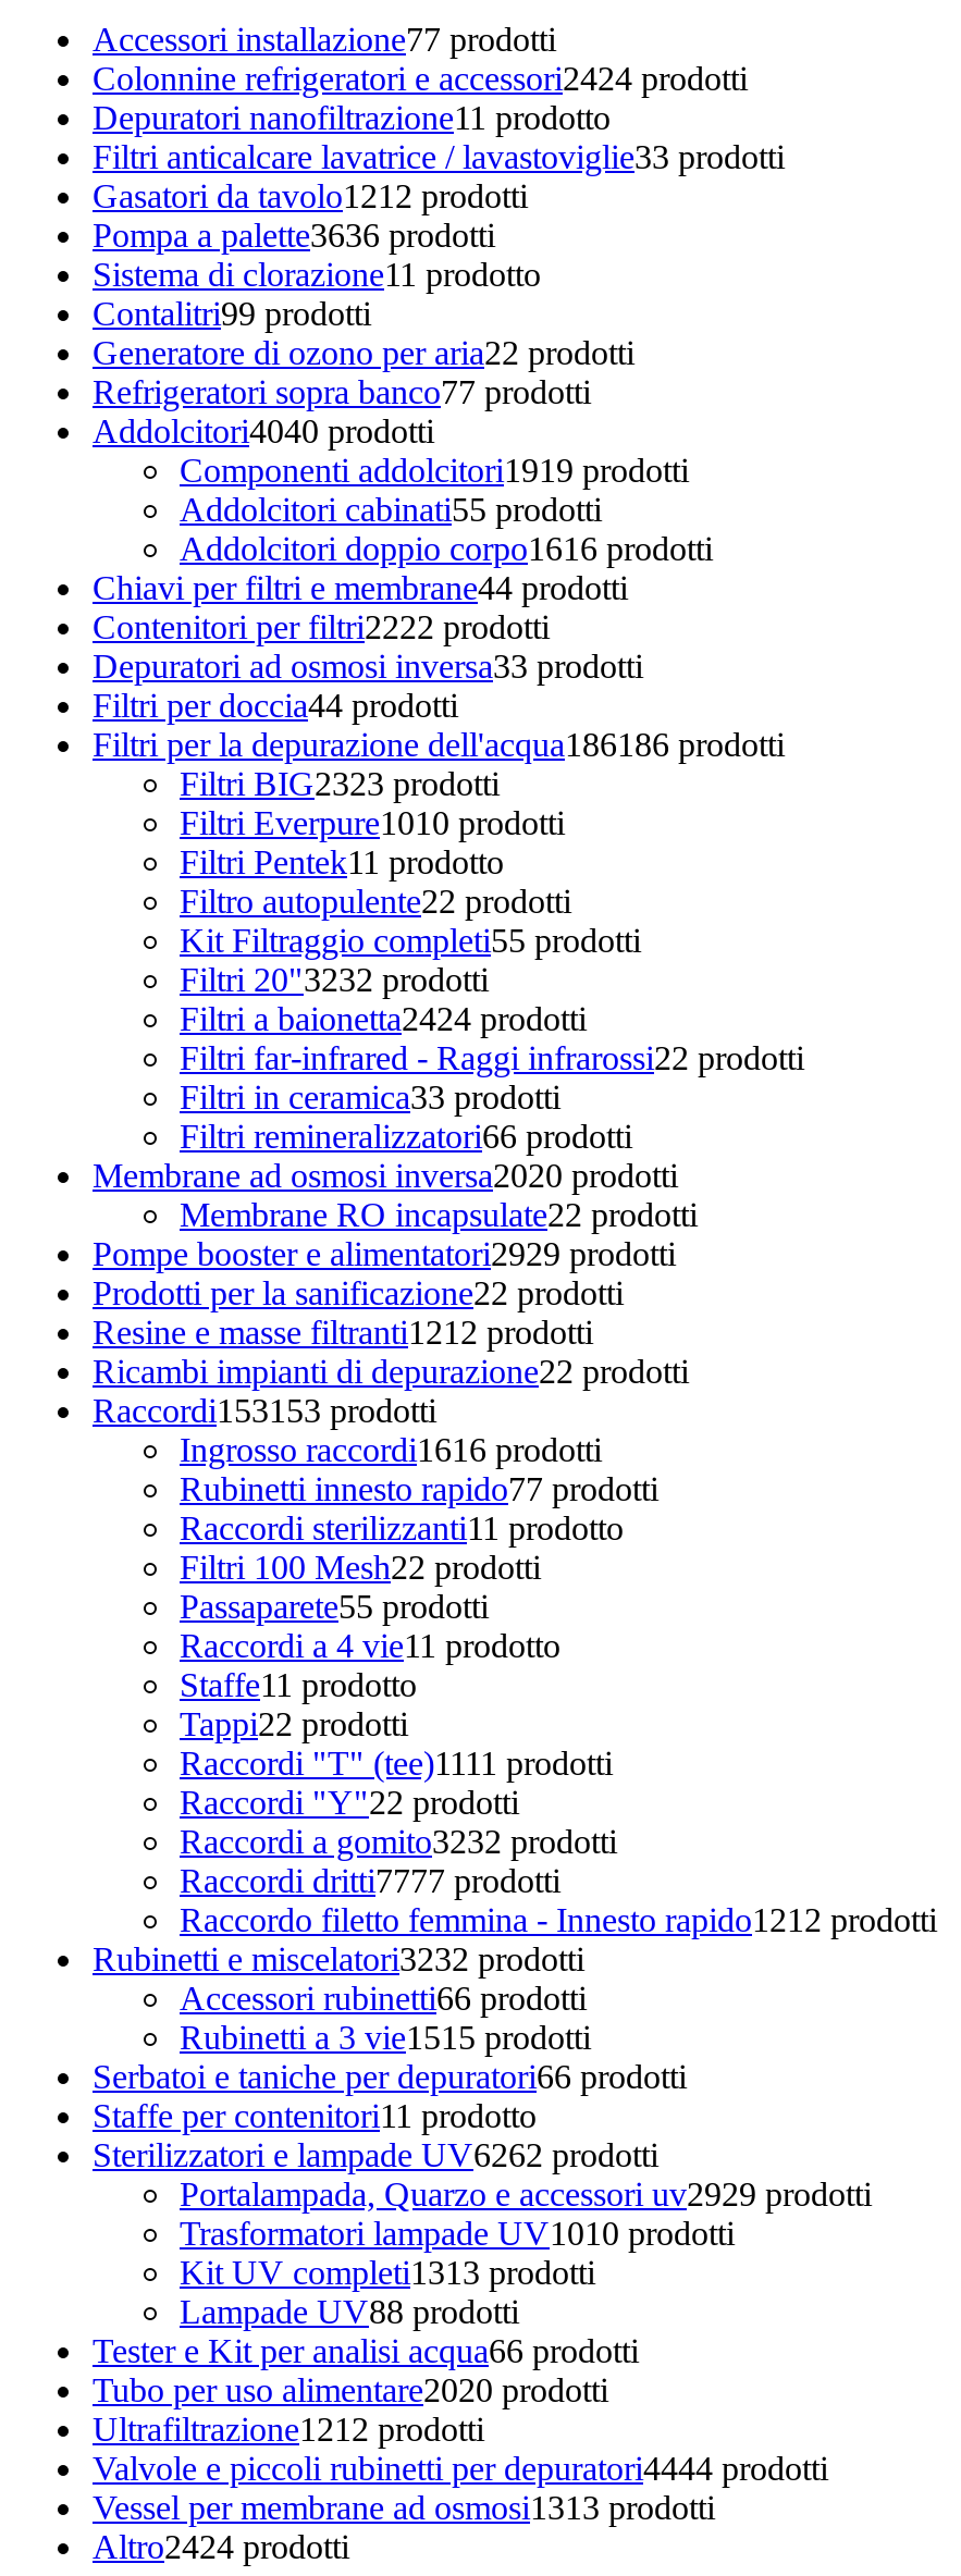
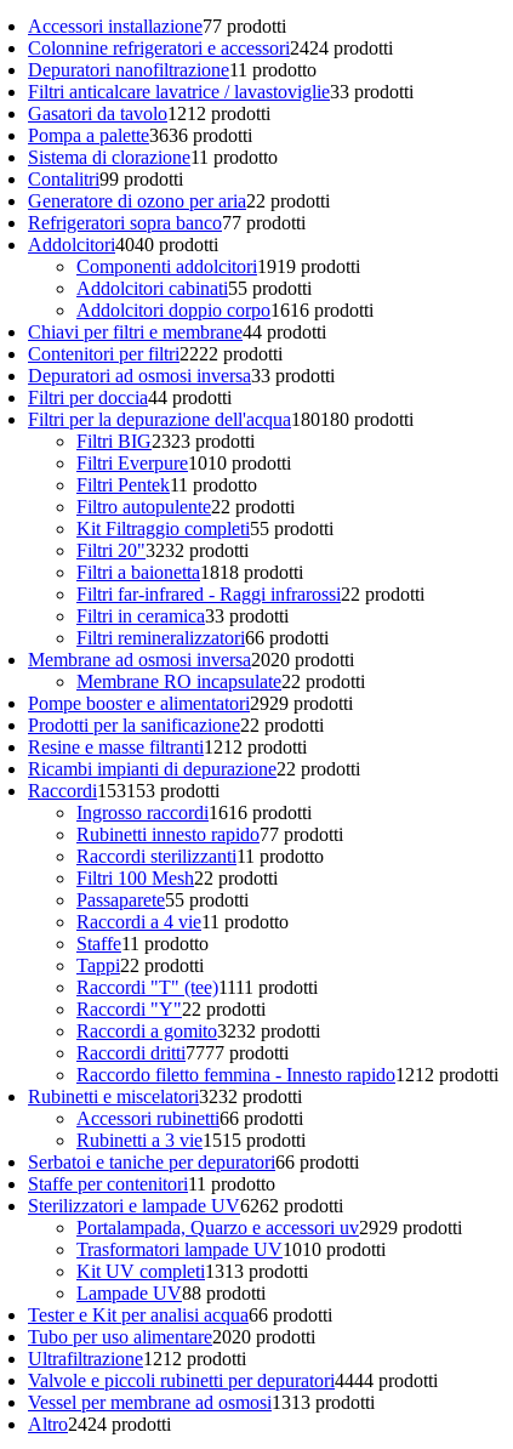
- Filtri per la depurazione dell'acqua186186 prodotti
+ Filtri per la depurazione dell'acqua180180 prodotti

- Filtri a baionetta2424 prodotti
+ Filtri a baionetta1818 prodotti
